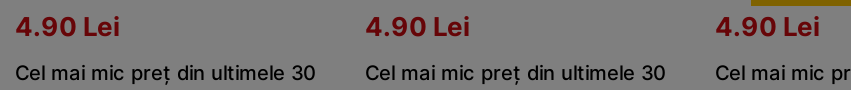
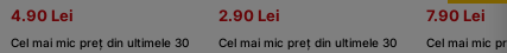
- 4.90 Lei
+ 2.90 Lei

- 4.90 Lei
+ 7.90 Lei
